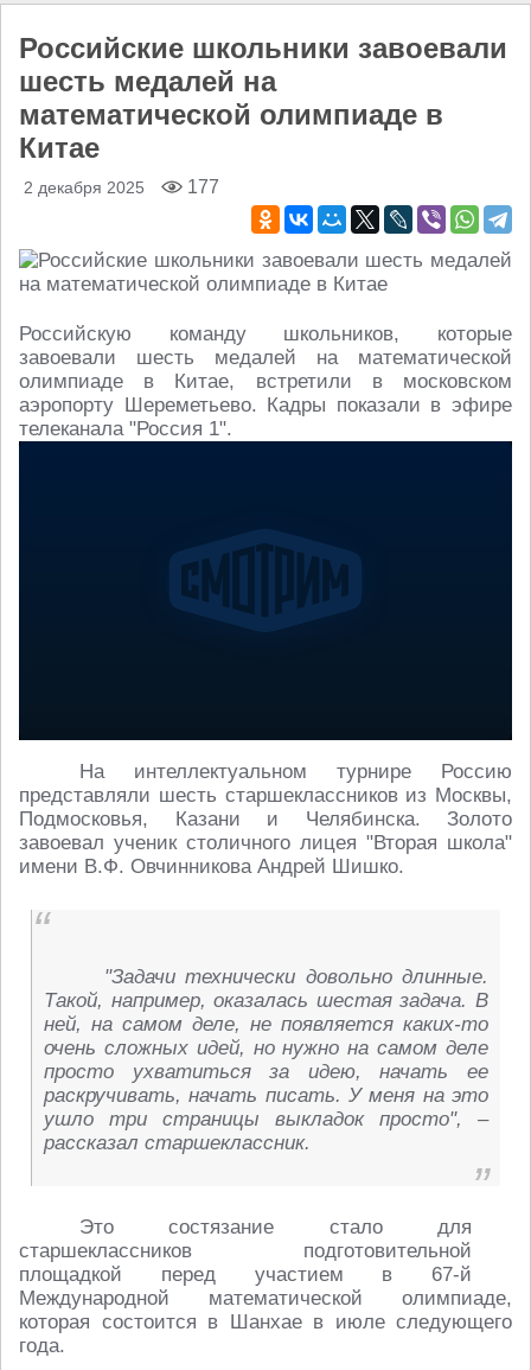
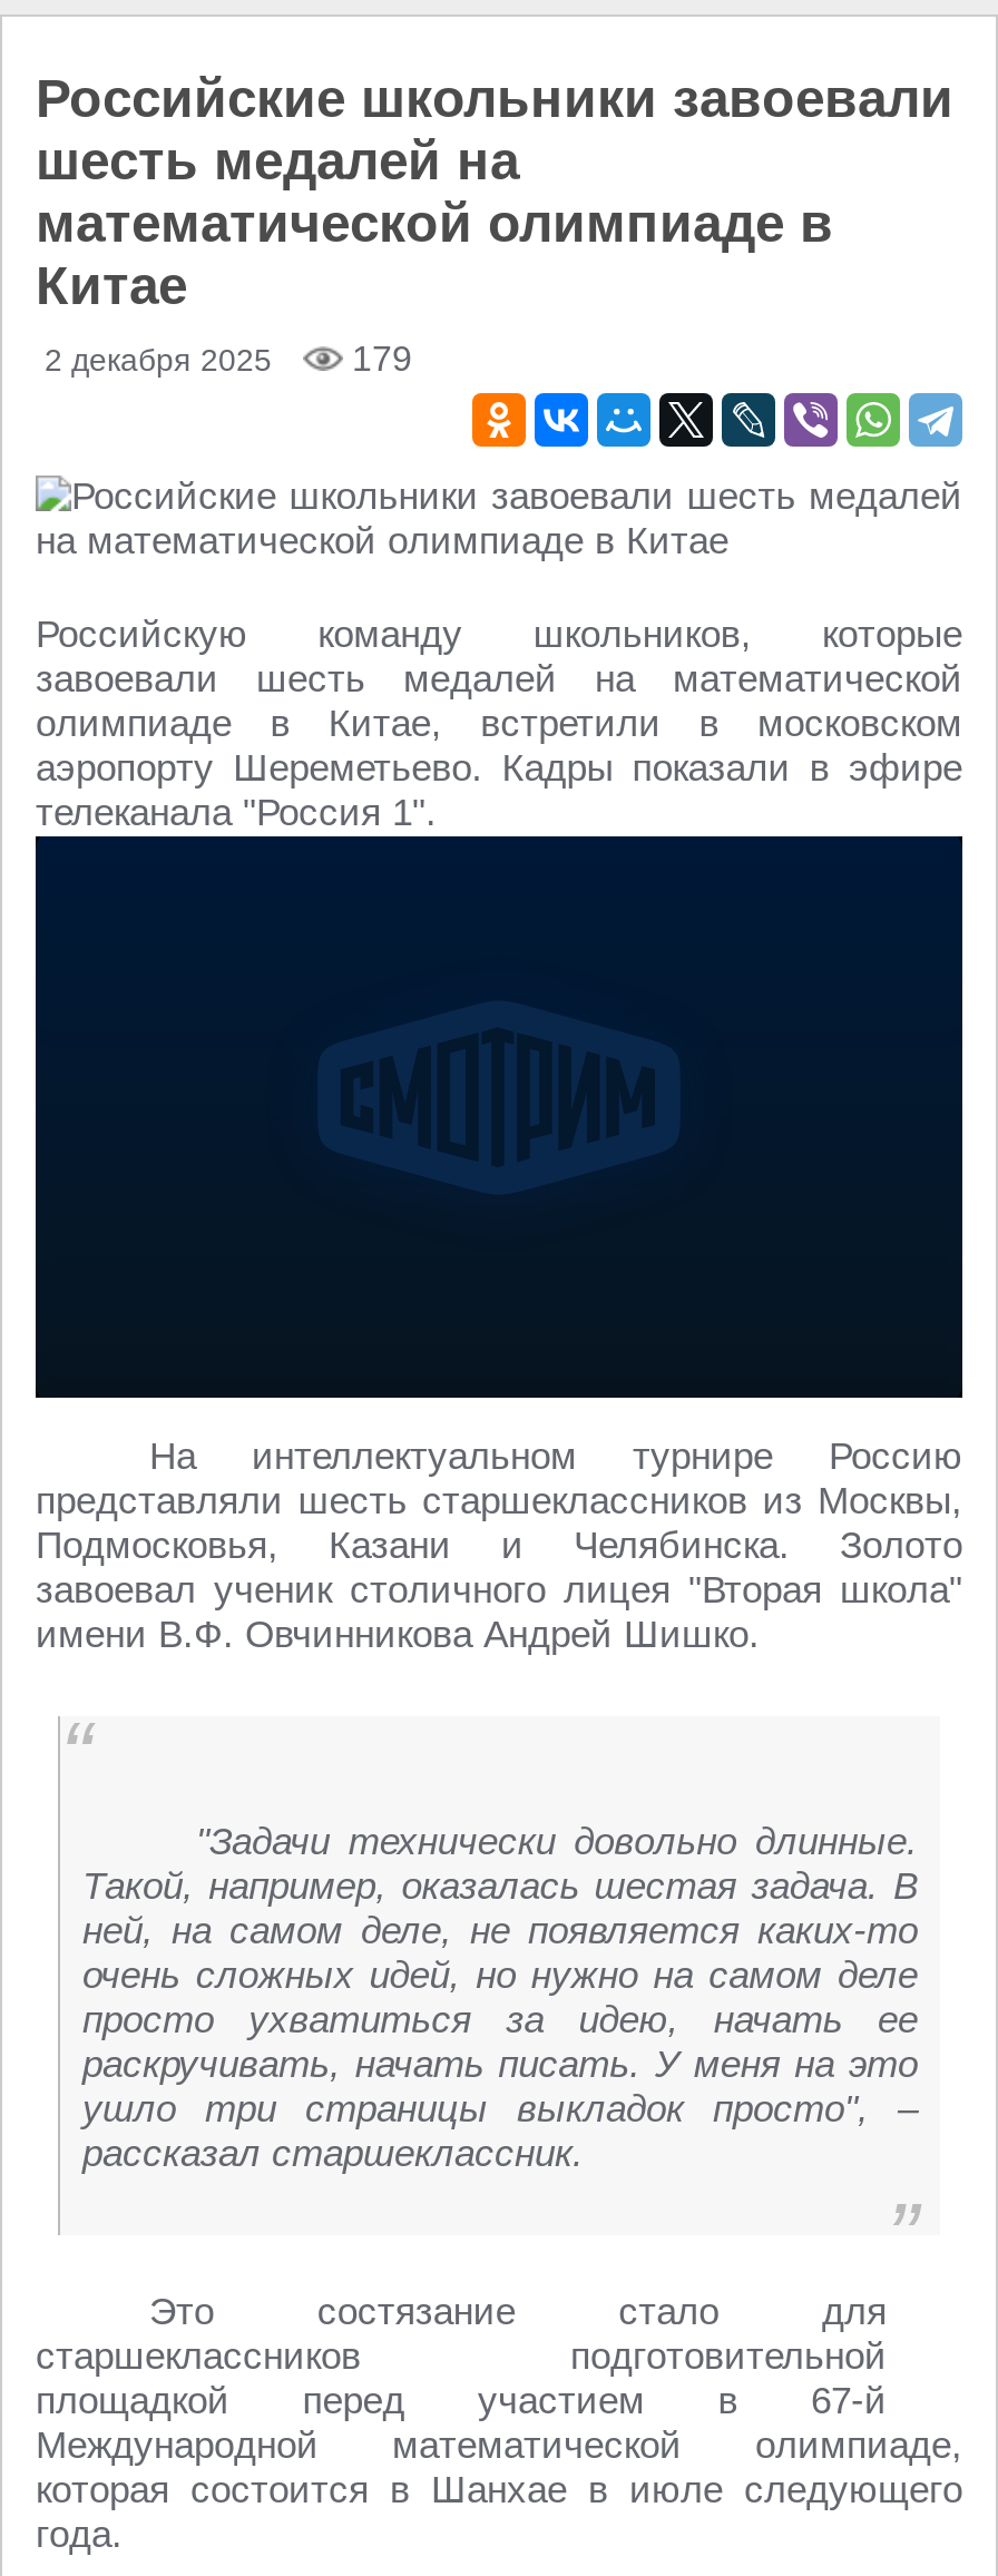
- 2 декабря 2025 177
+ 2 декабря 2025 179
